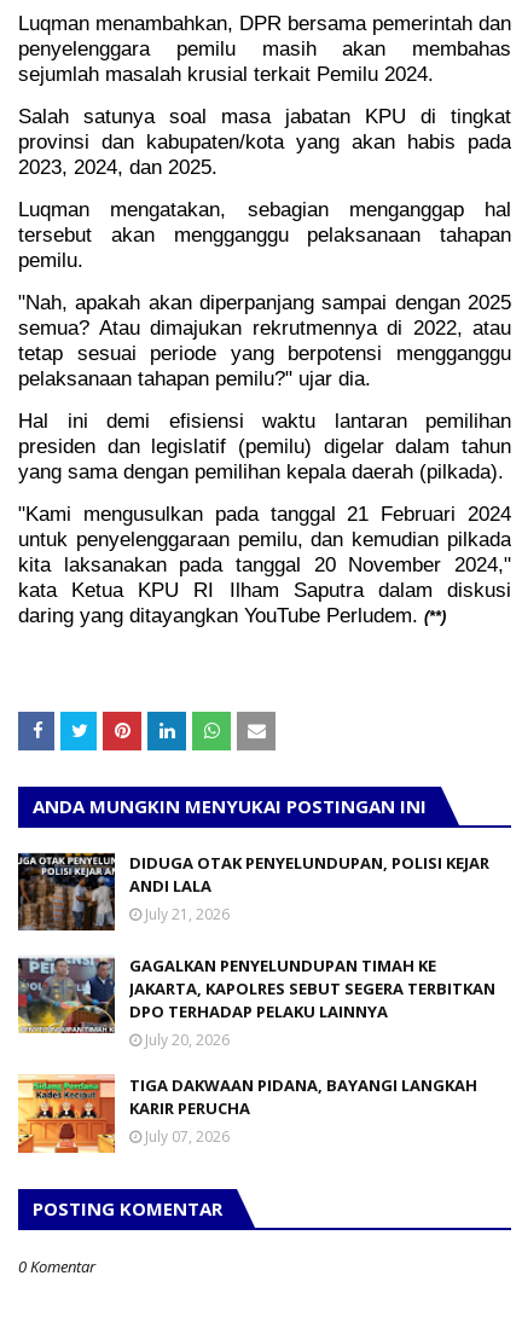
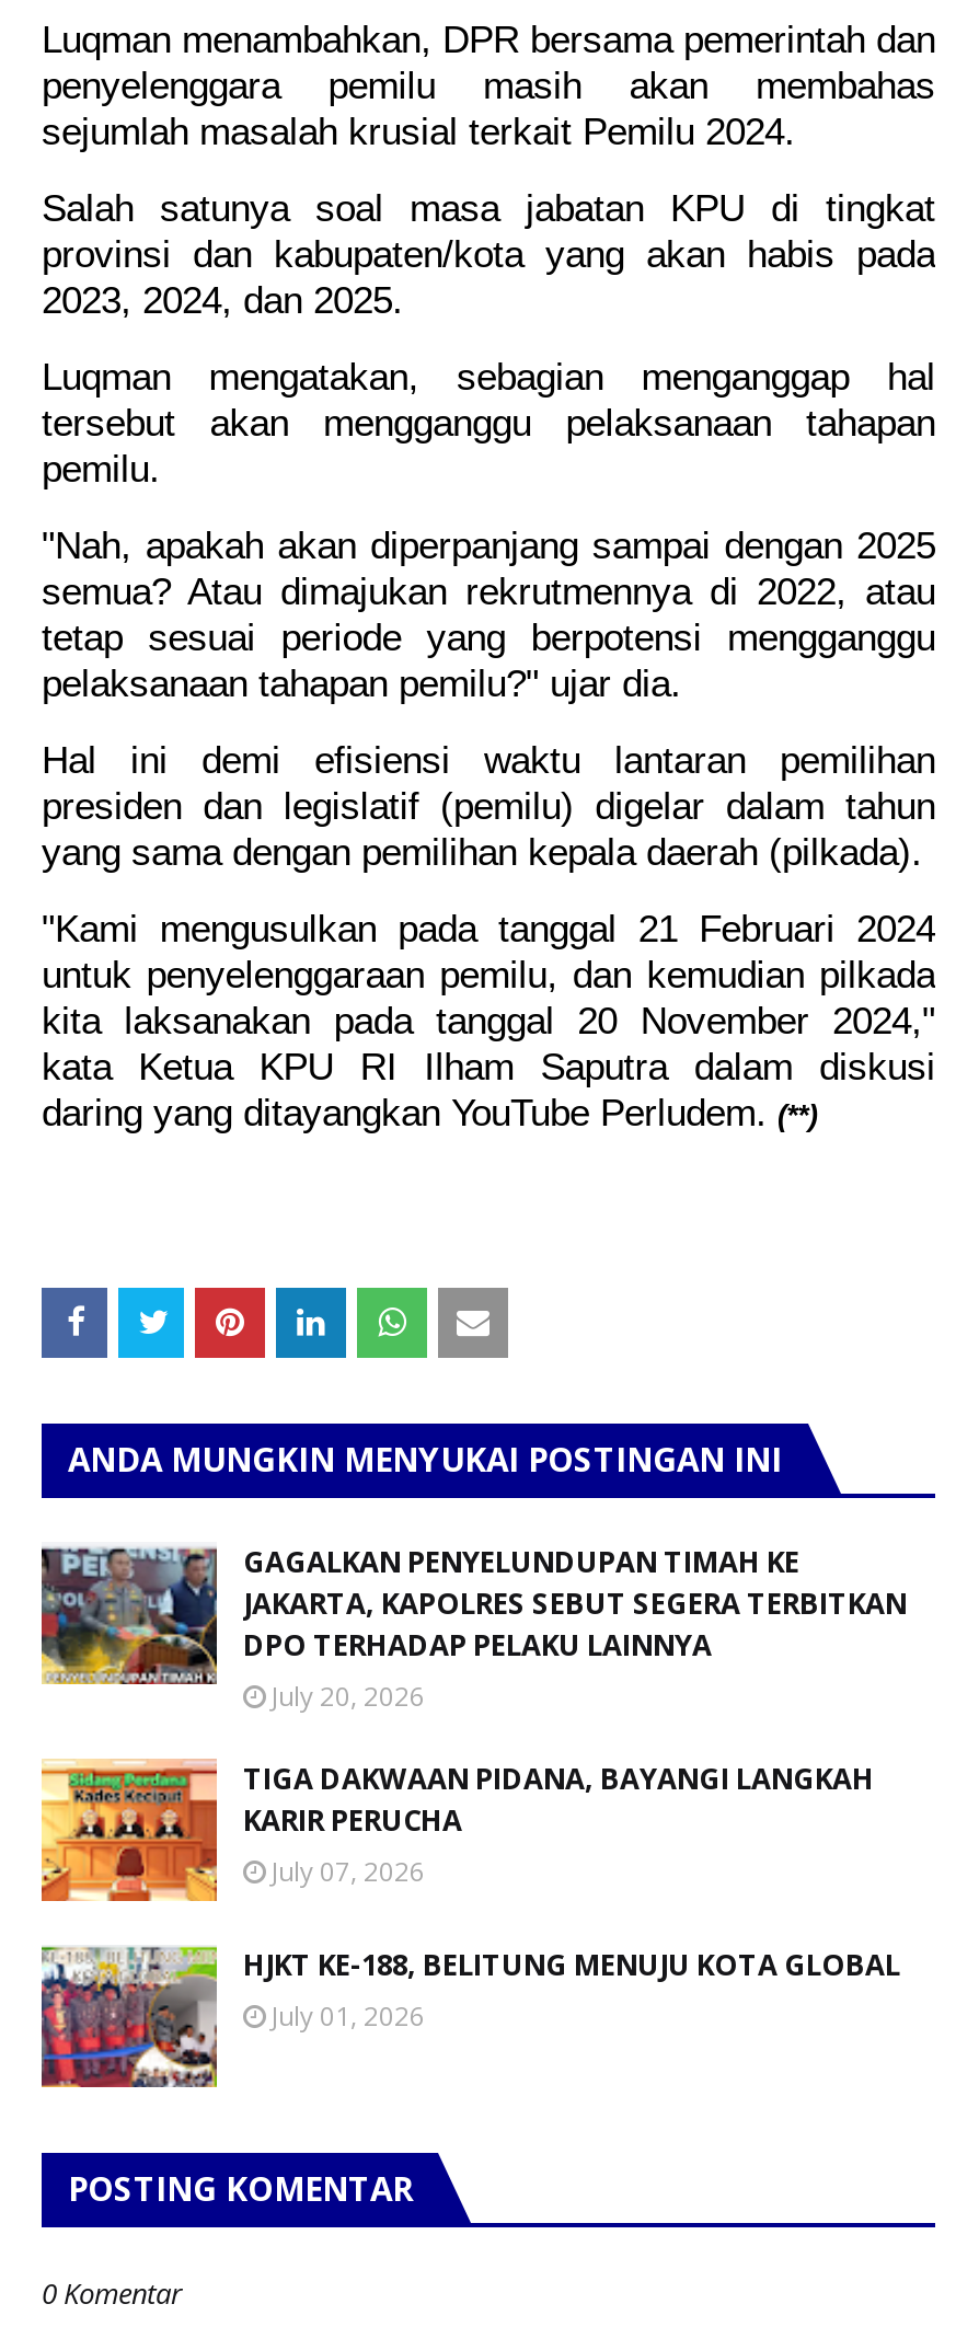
- [image]
- DIDUGA OTAK PENYELUNDUPAN, POLISI KEJAR
- ANDI LALA
- July 21, 2026

moved up: [image] | GAGALKAN PENYELUNDUPAN TIMAH KE | JAKARTA, KAPOLRES SEBUT SEGERA TERBITKAN | DPO TERHADAP PELAKU LAINNYA | July 20, 2026 | TIGA DAKWAAN PIDANA, BAYANGI LANGKAH | KARIR PERUCHA | July 07, 2026

+ [image]
+ HJKT KE-188, BELITUNG MENUJU KOTA GLOBAL
+ July 01, 2026
